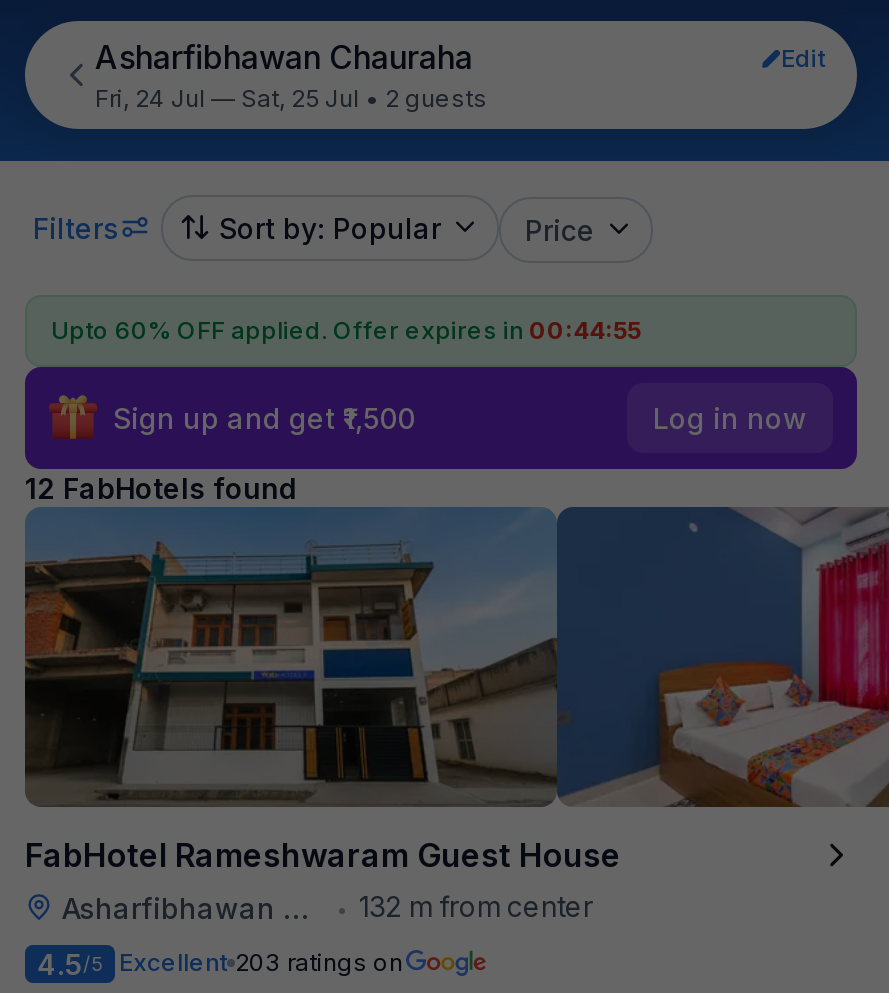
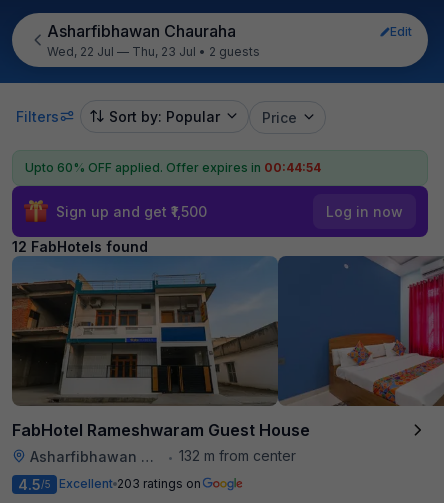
- Fri, 24 Jul — Sat, 25 Jul • 2 guests
+ Wed, 22 Jul — Thu, 23 Jul • 2 guests
